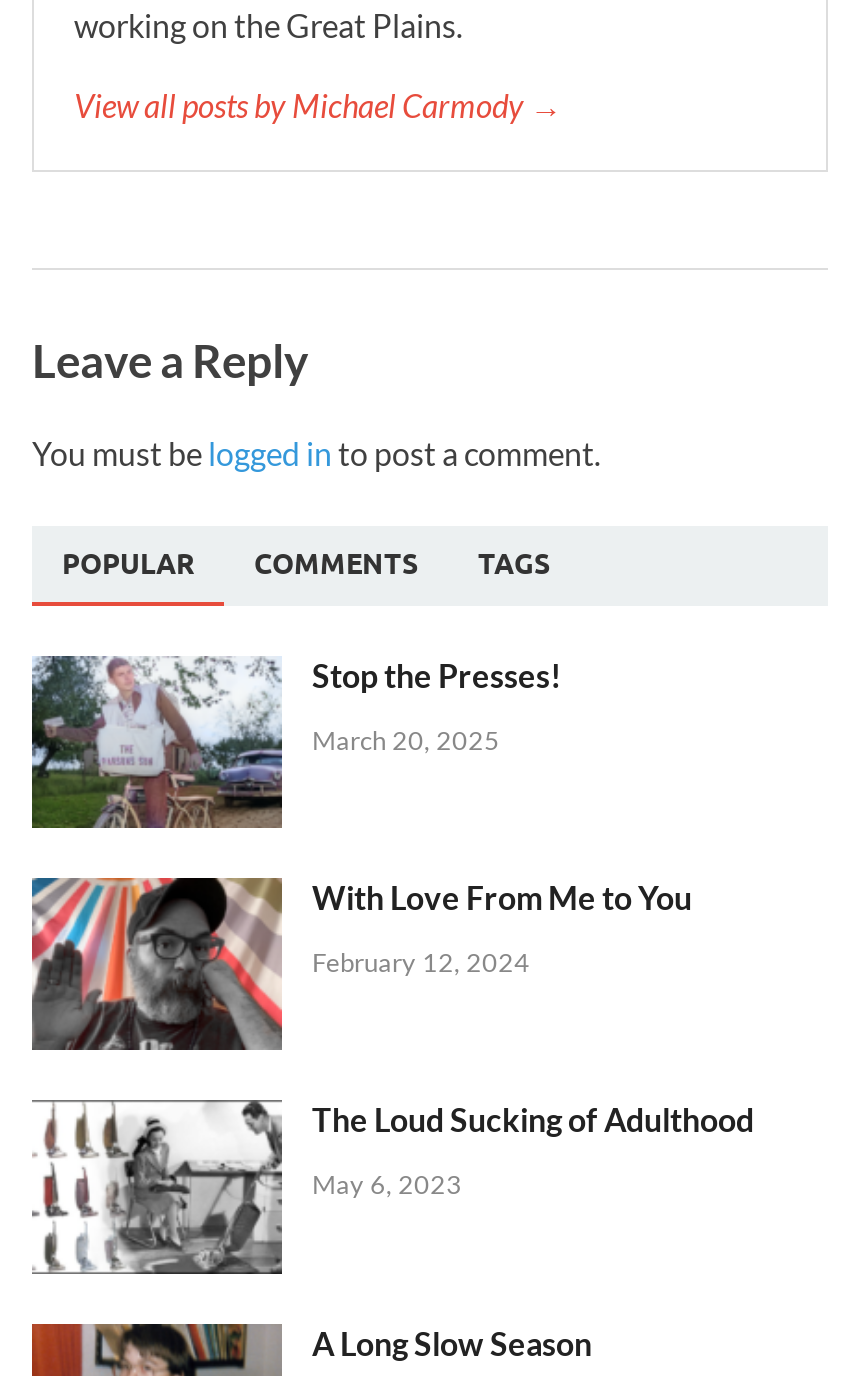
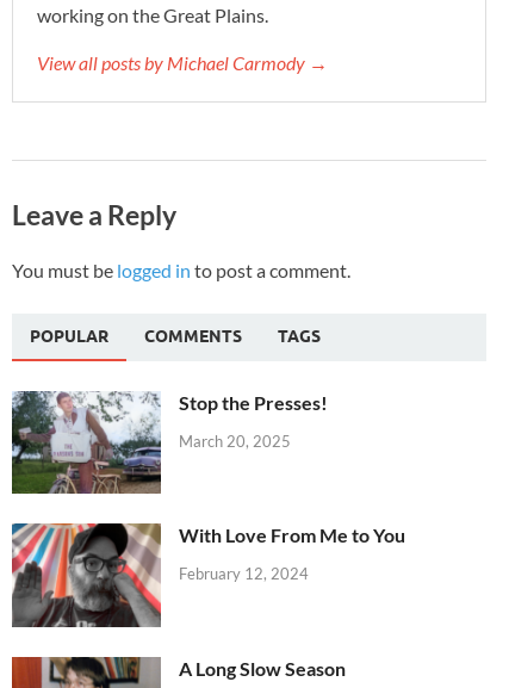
- [image]
- The Loud Sucking of Adulthood
- May 6, 2023
